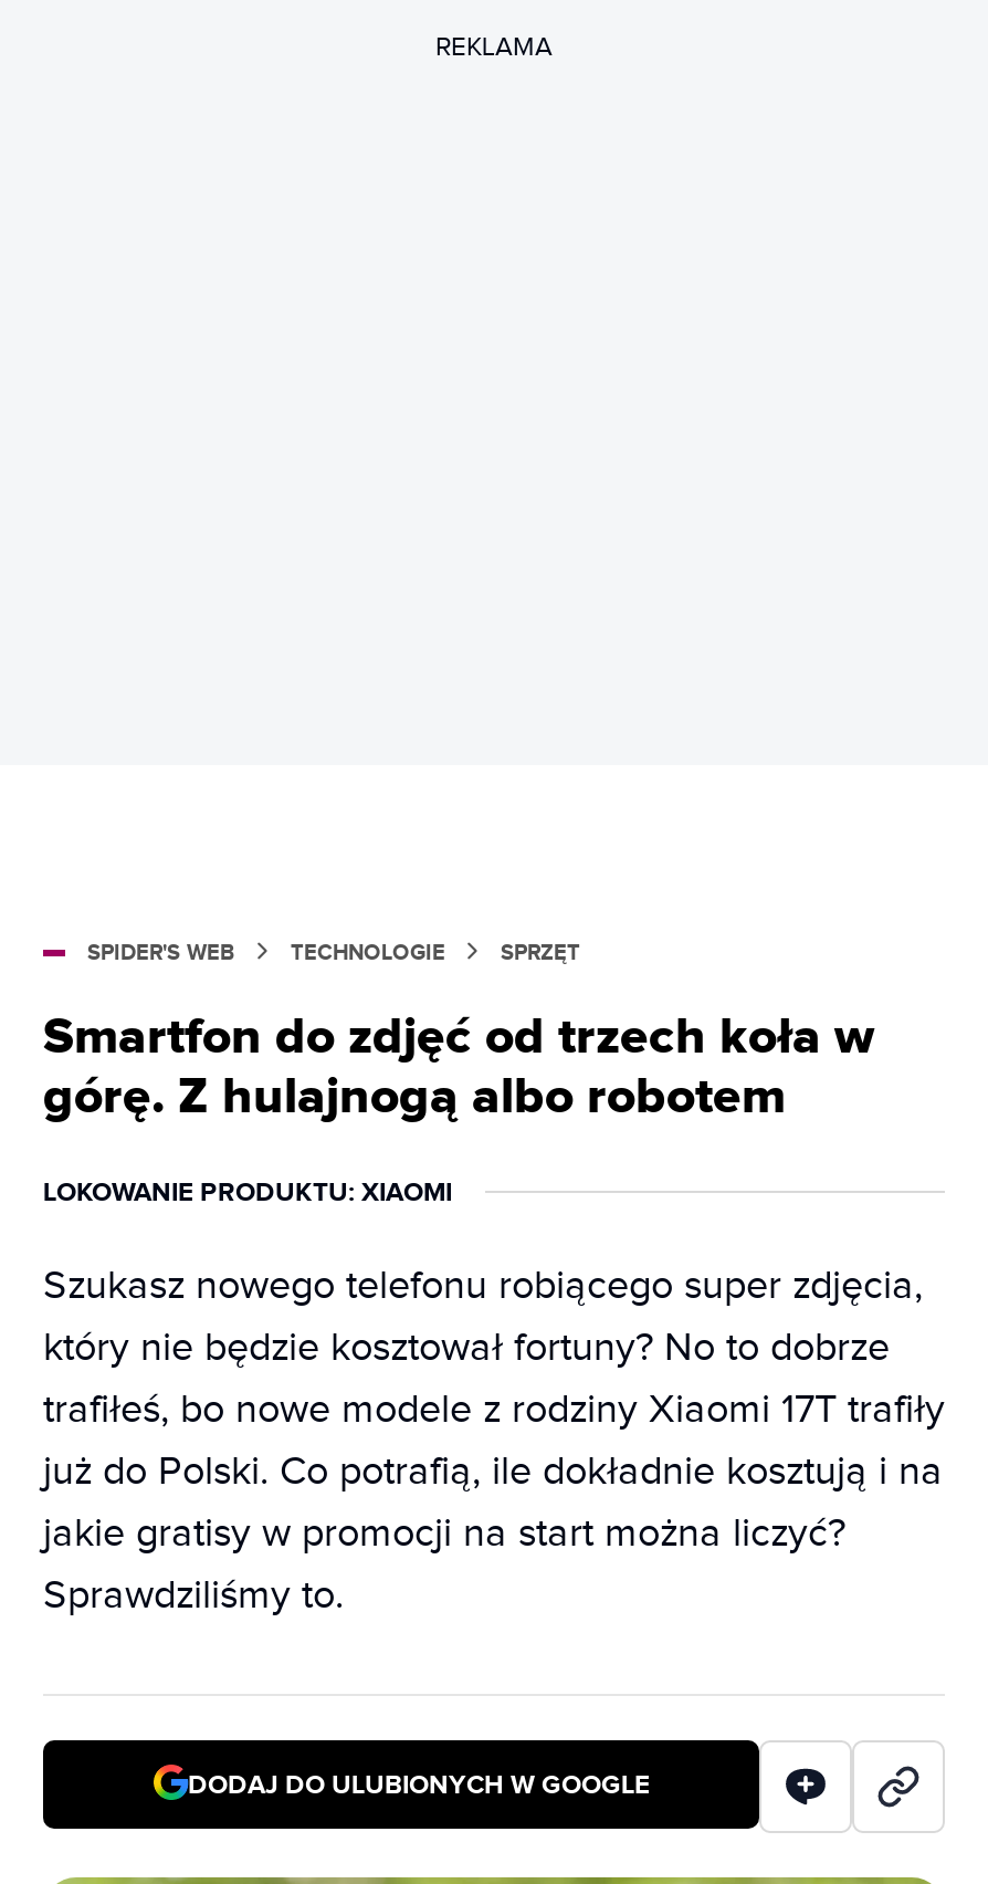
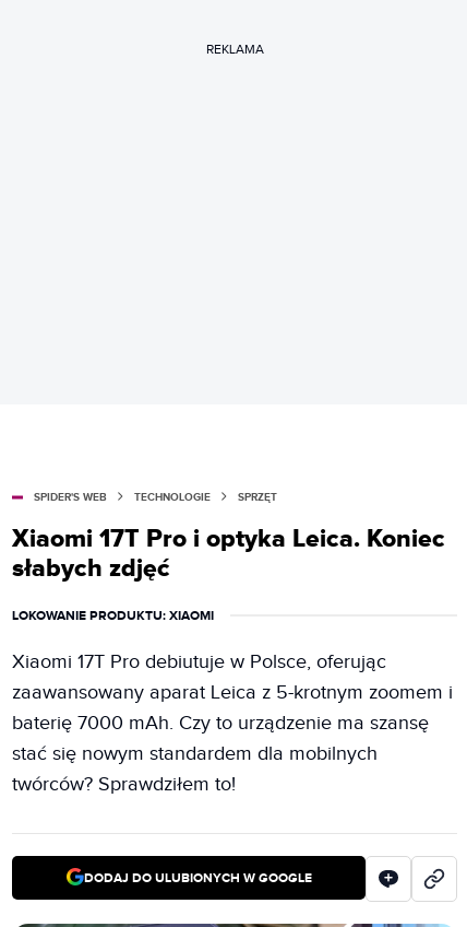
- Smartfon do zdjęć od trzech koła w
- górę. Z hulajnogą albo robotem
+ Xiaomi 17T Pro i optyka Leica. Koniec
+ słabych zdjęć

- Szukasz nowego telefonu robiącego super zdjęcia,
- który nie będzie kosztował fortuny? No to dobrze
- trafiłeś, bo nowe modele z rodziny Xiaomi 17T trafiły
- już do Polski. Co potrafią, ile dokładnie kosztują i na
- jakie gratisy w promocji na start można liczyć?
- Sprawdziliśmy to.
+ Xiaomi 17T Pro debiutuje w Polsce, oferując
+ zaawansowany aparat Leica z 5-krotnym zoomem i
+ baterię 7000 mAh. Czy to urządzenie ma szansę
+ stać się nowym standardem dla mobilnych
+ twórców? Sprawdziłem to!
